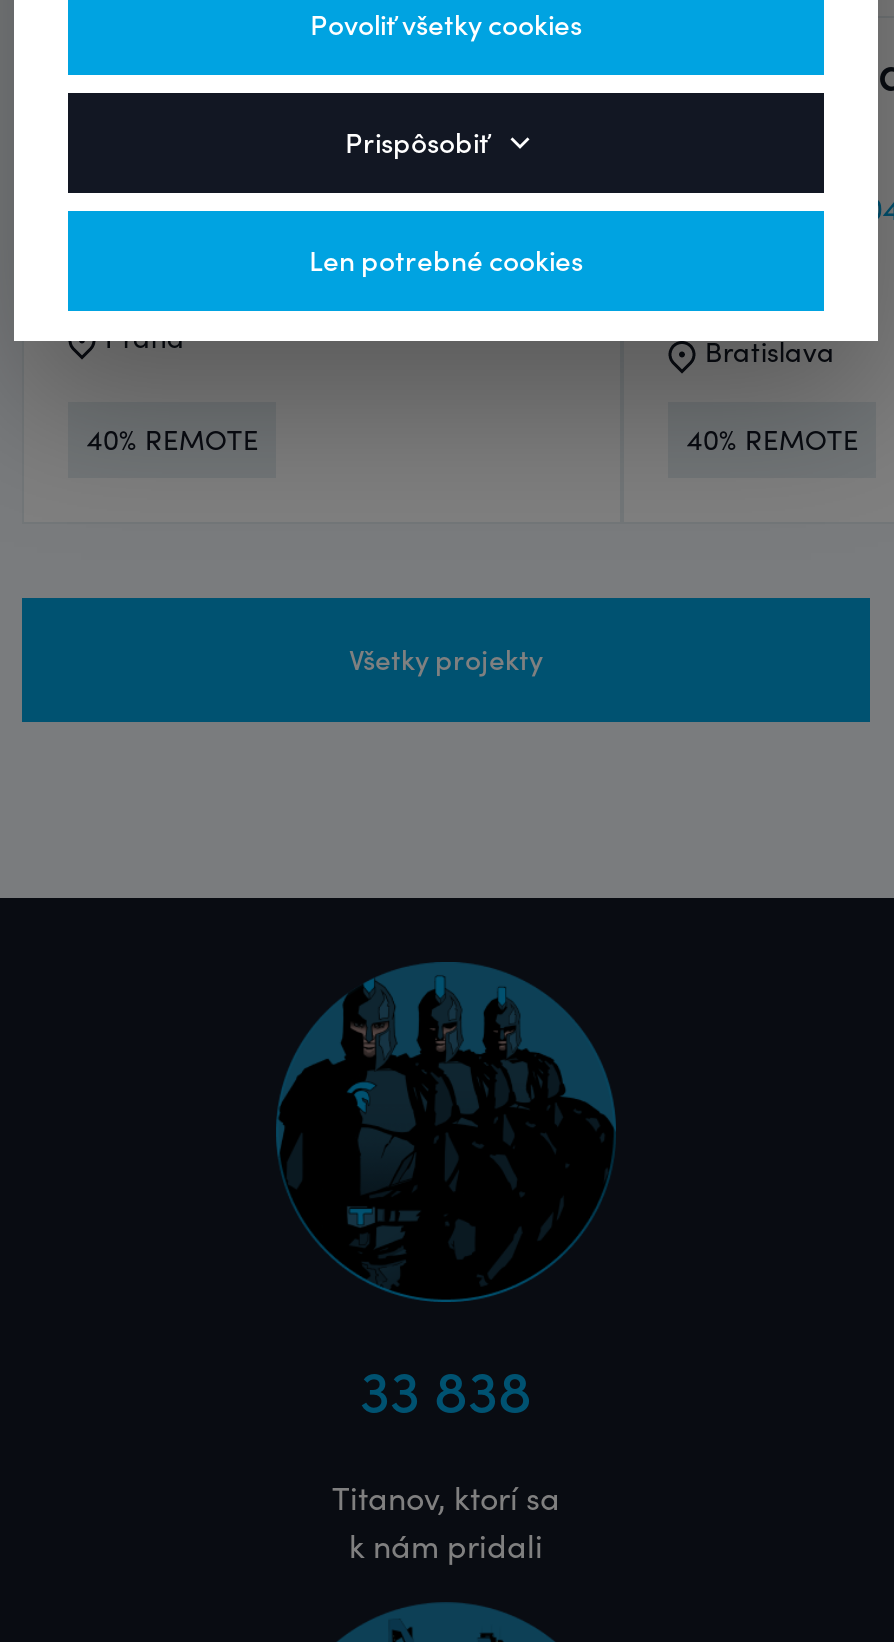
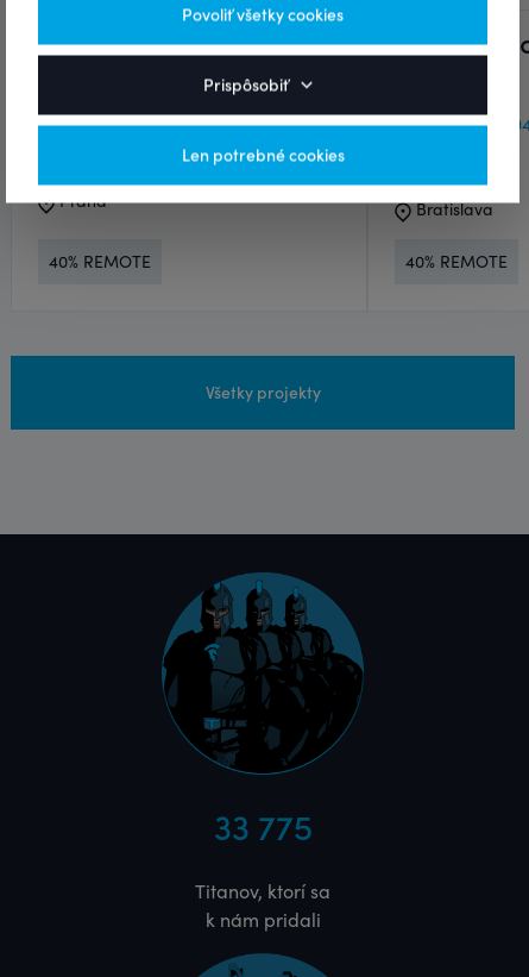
- 33 838
+ 33 775
